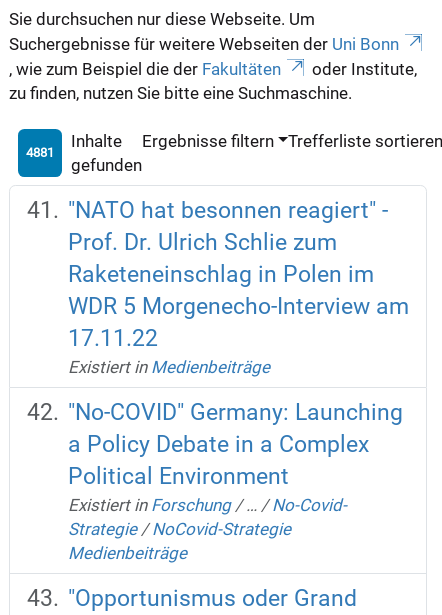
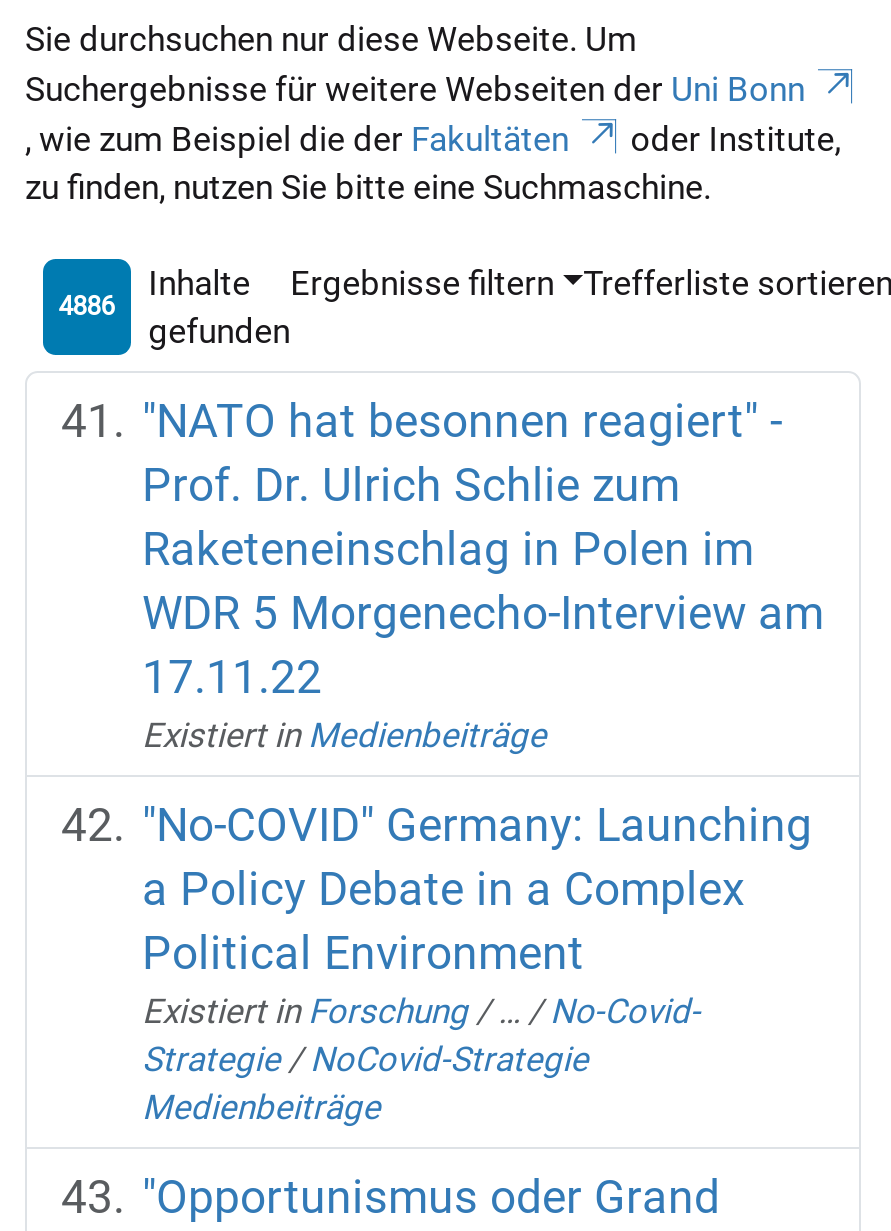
- 4881
+ 4886
